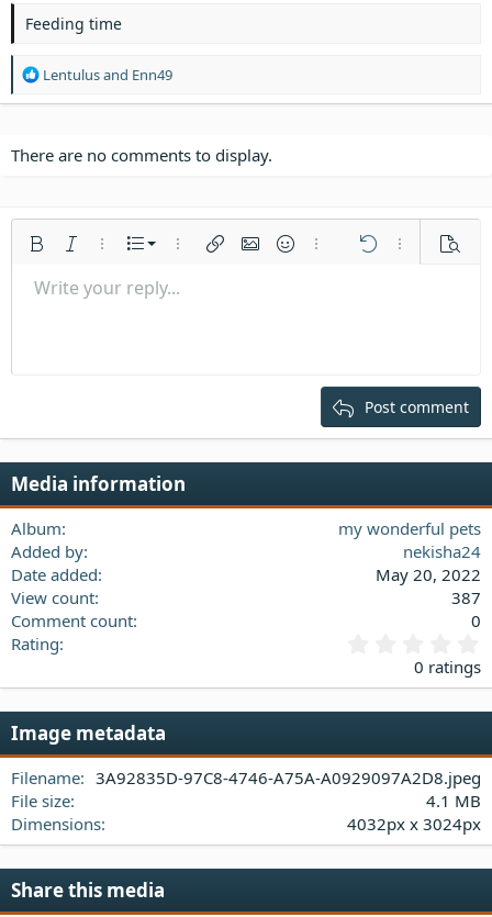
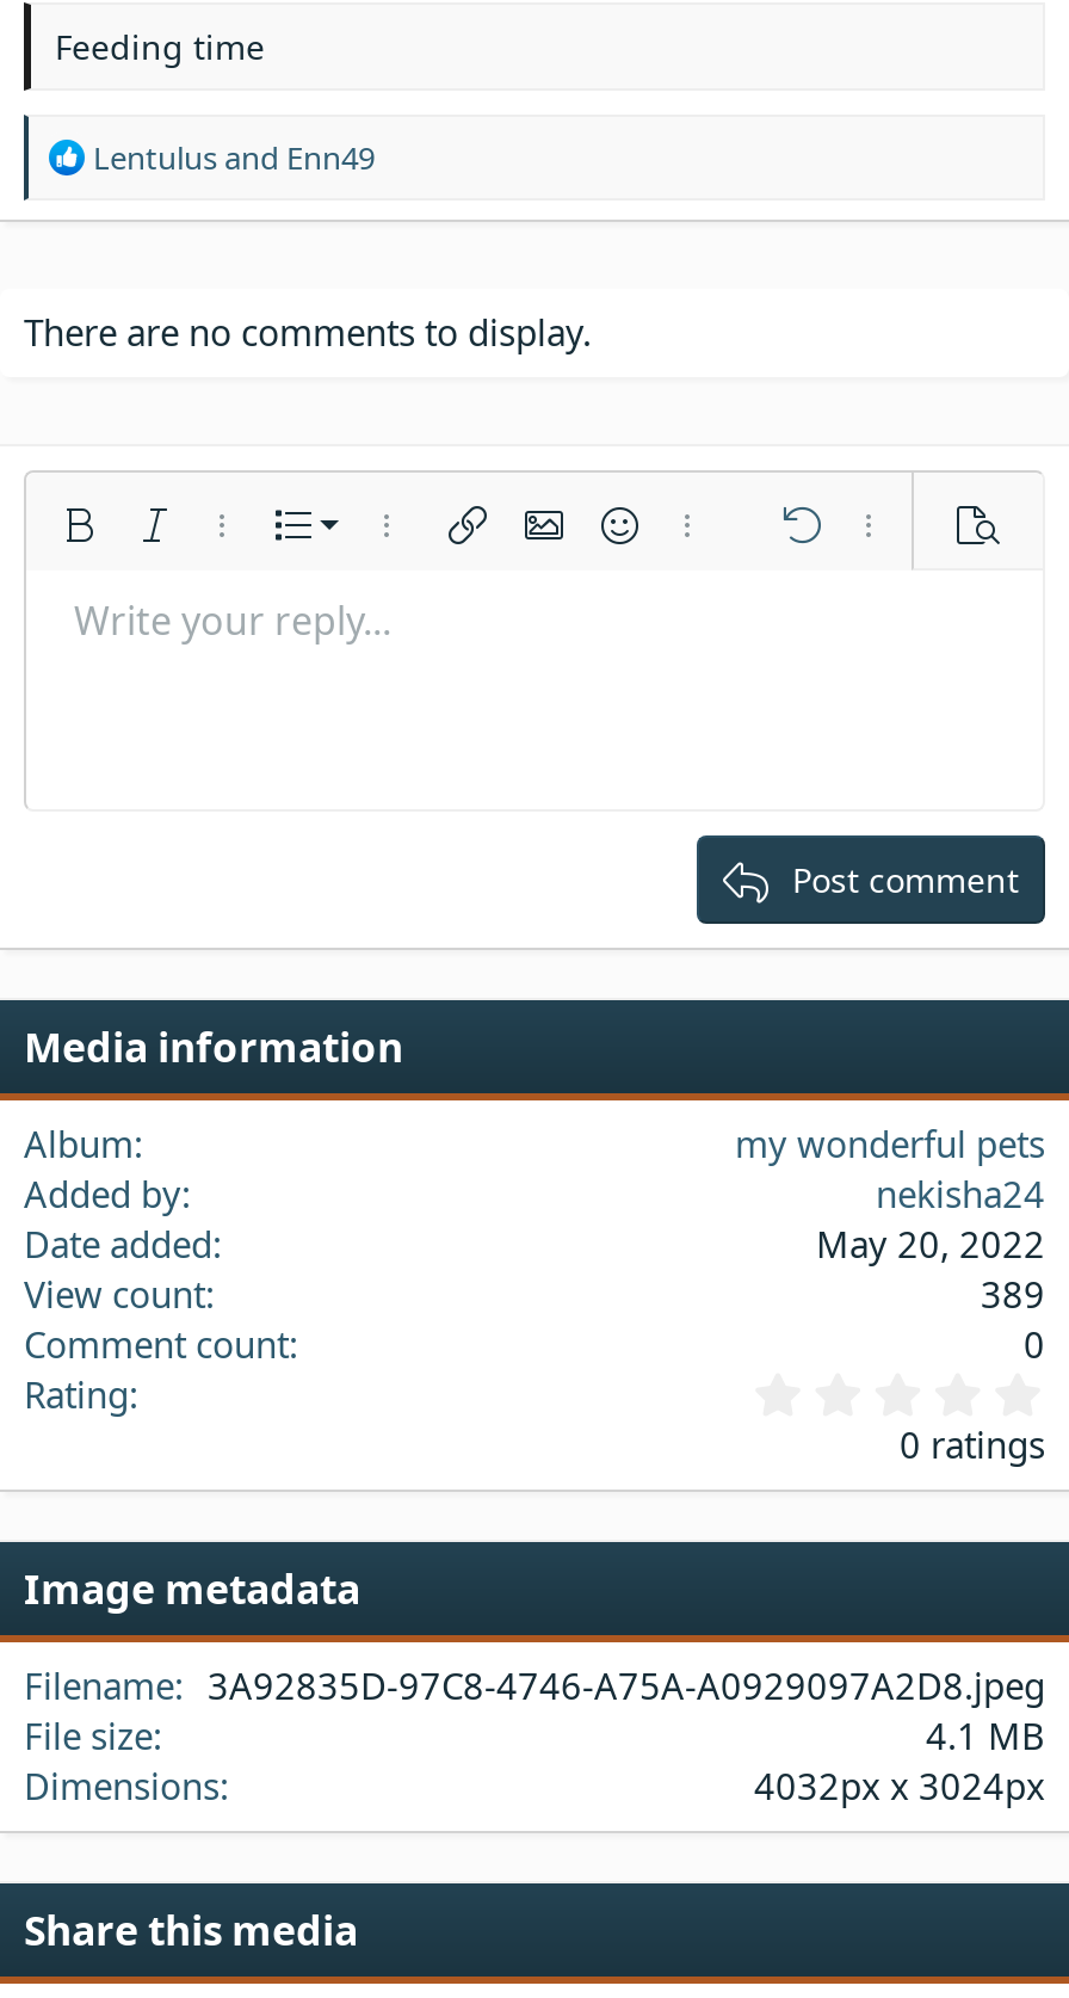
- 387
+ 389
